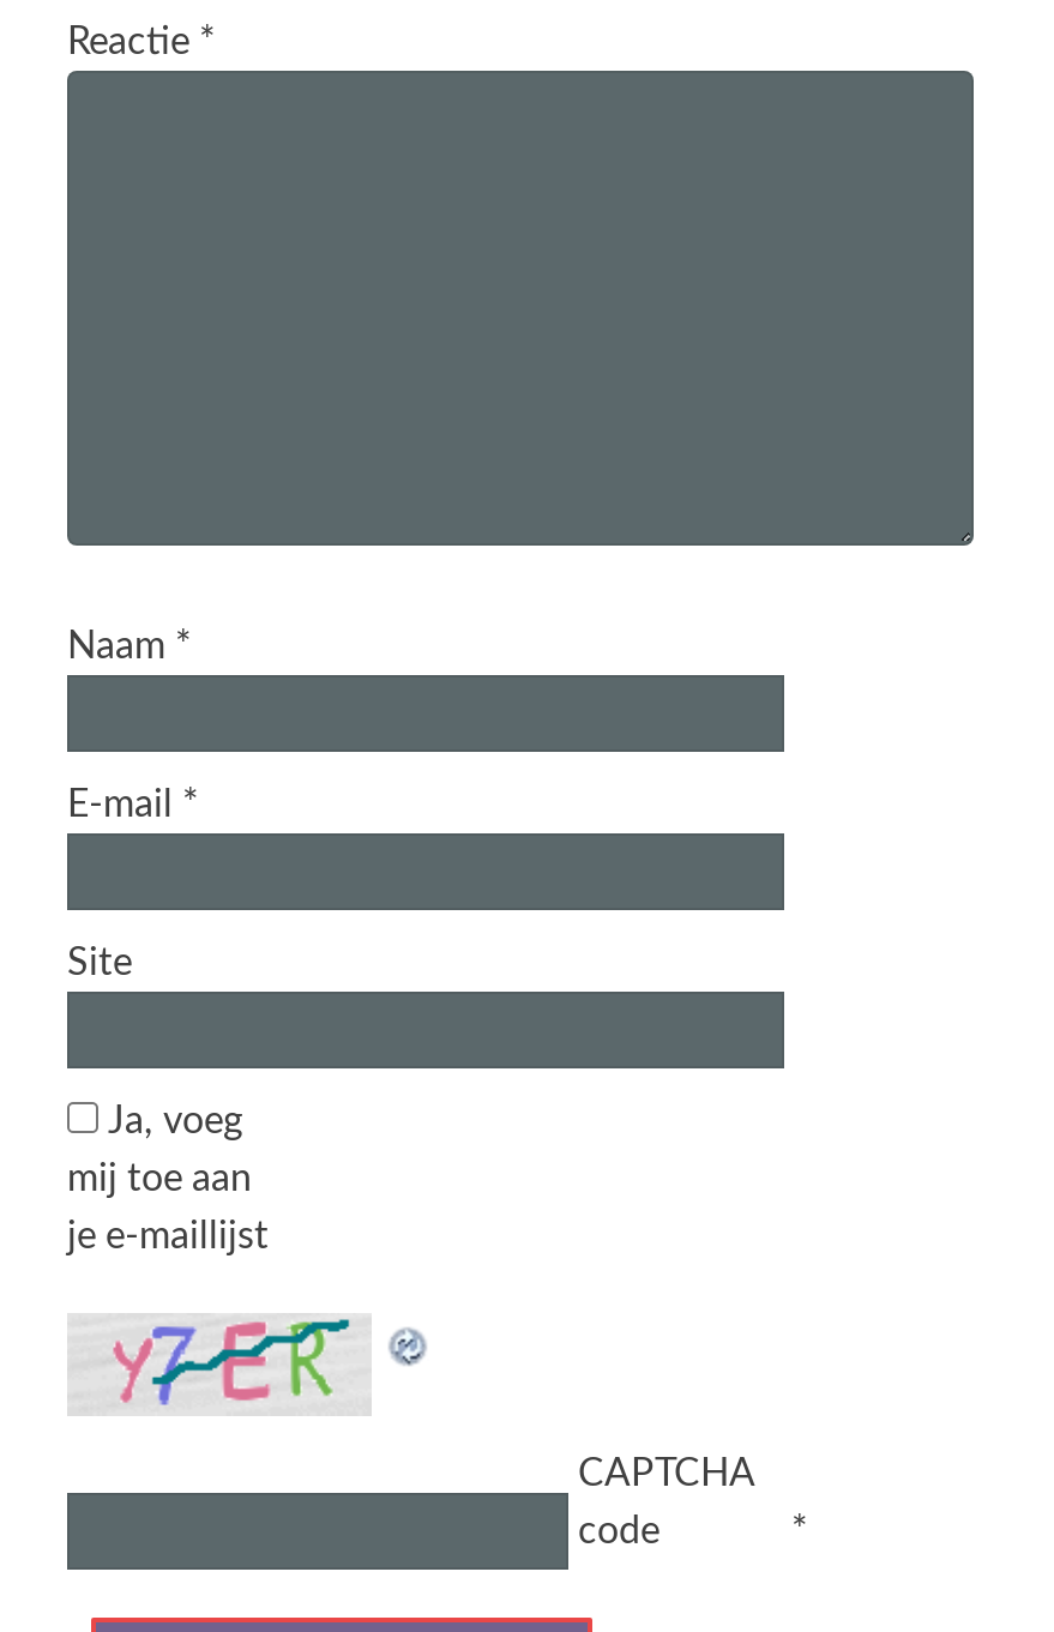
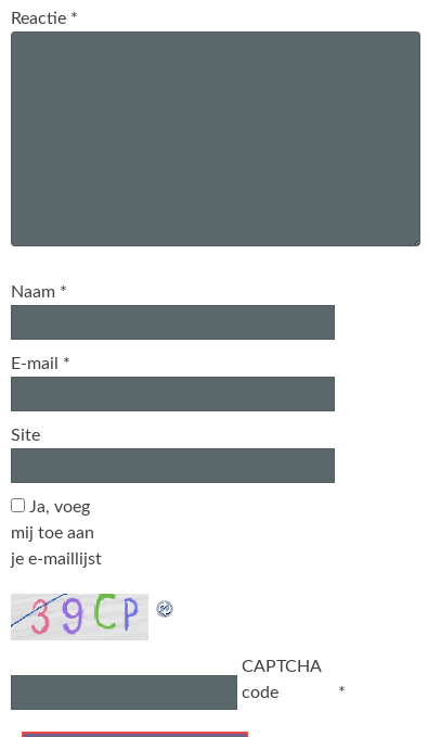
- [image]
+ [image]
